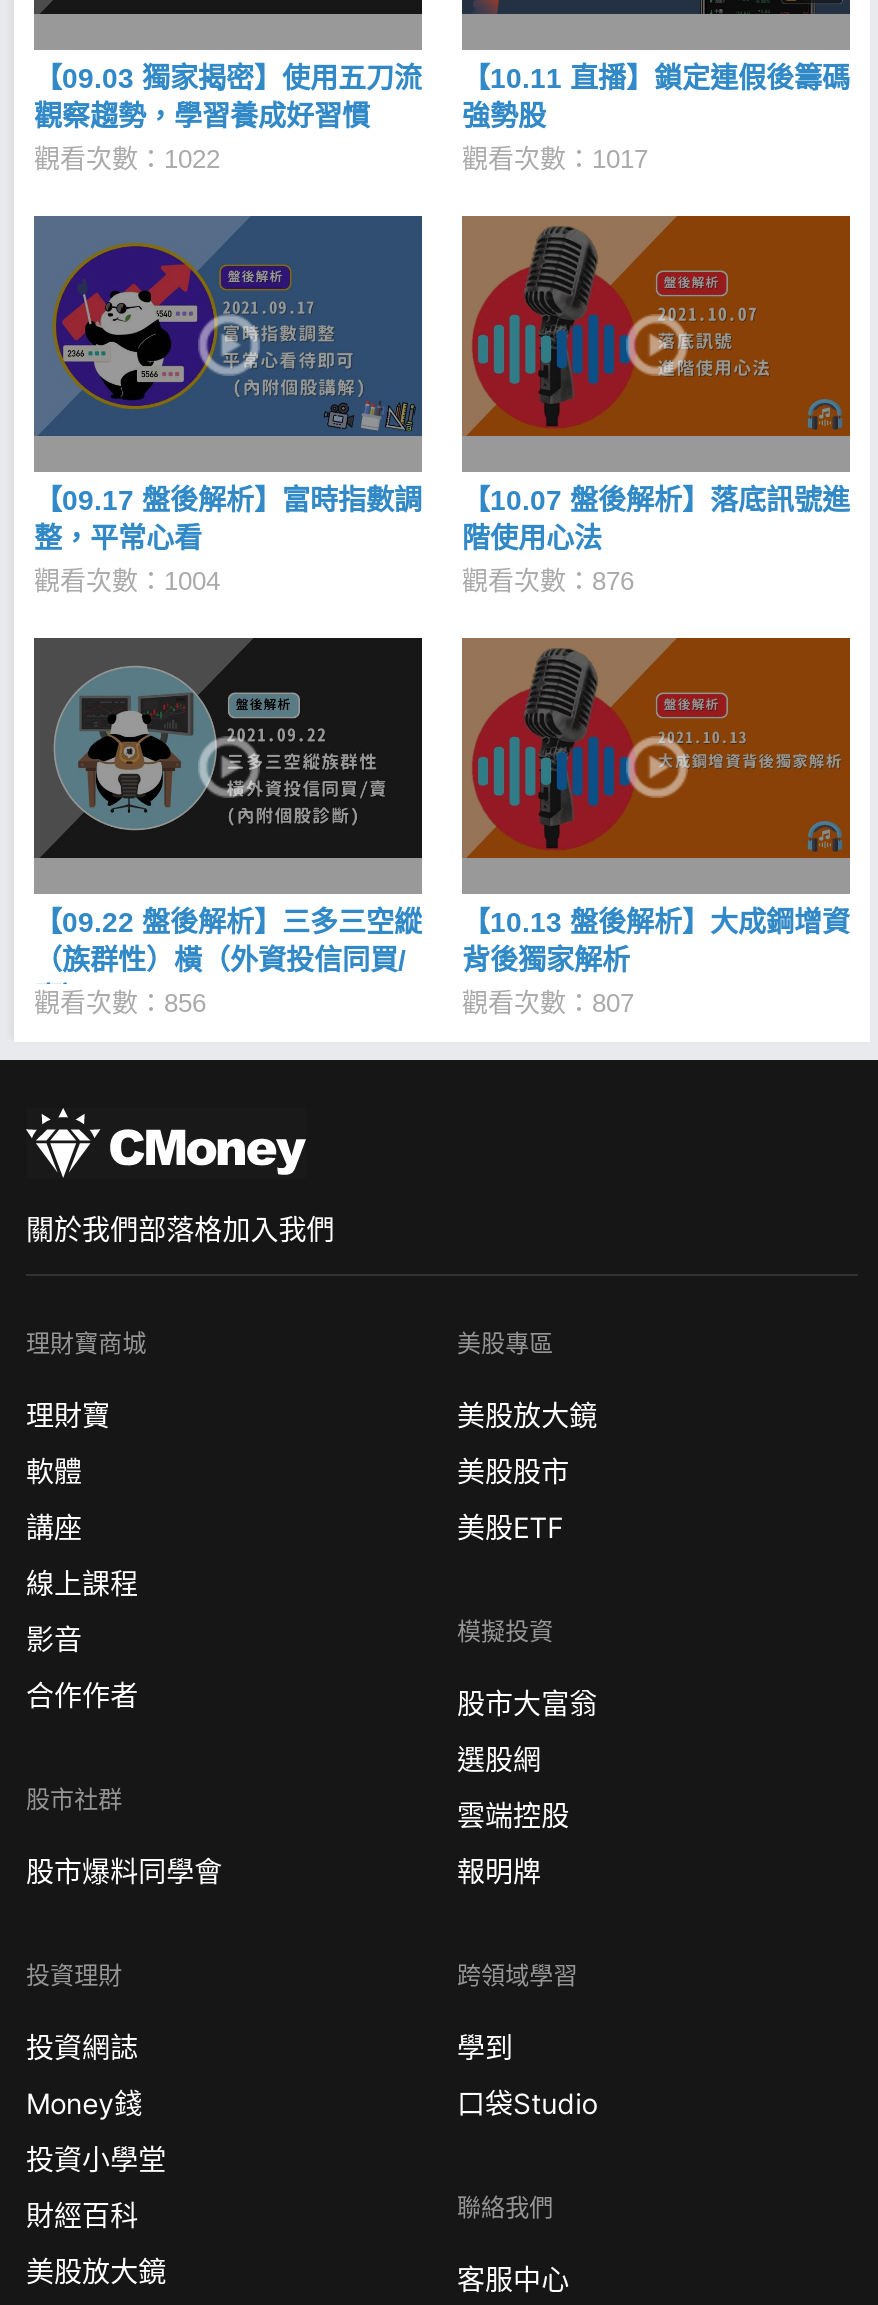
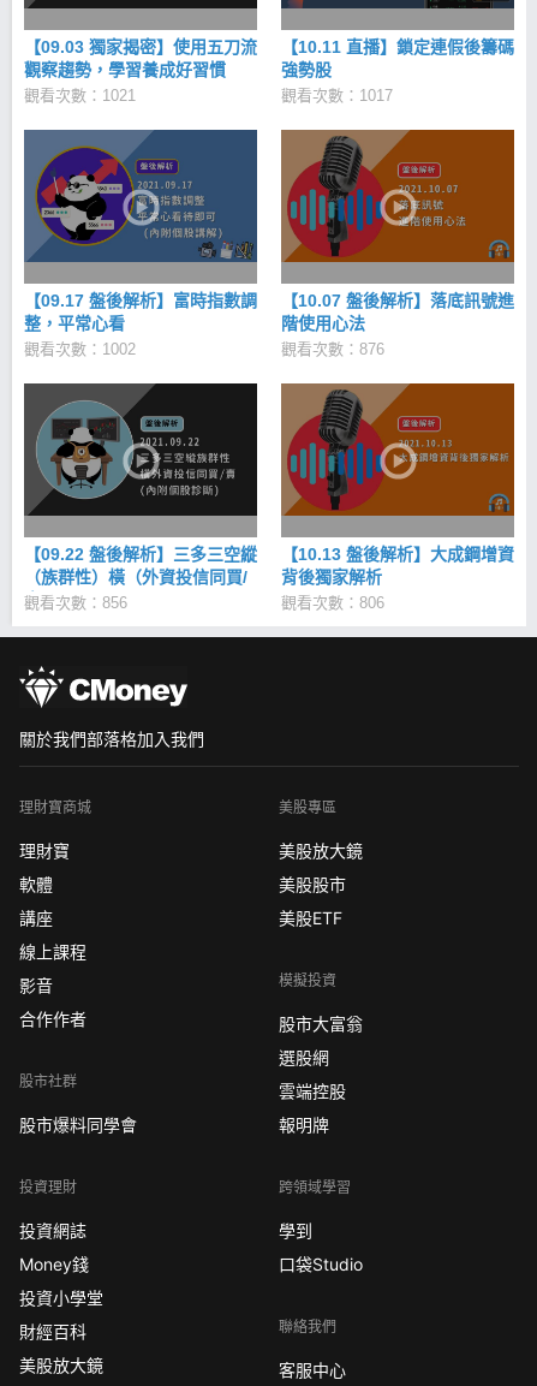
- 觀看次數：1022
+ 觀看次數：1021

- 觀看次數：1004
+ 觀看次數：1002

- 觀看次數：807
+ 觀看次數：806
